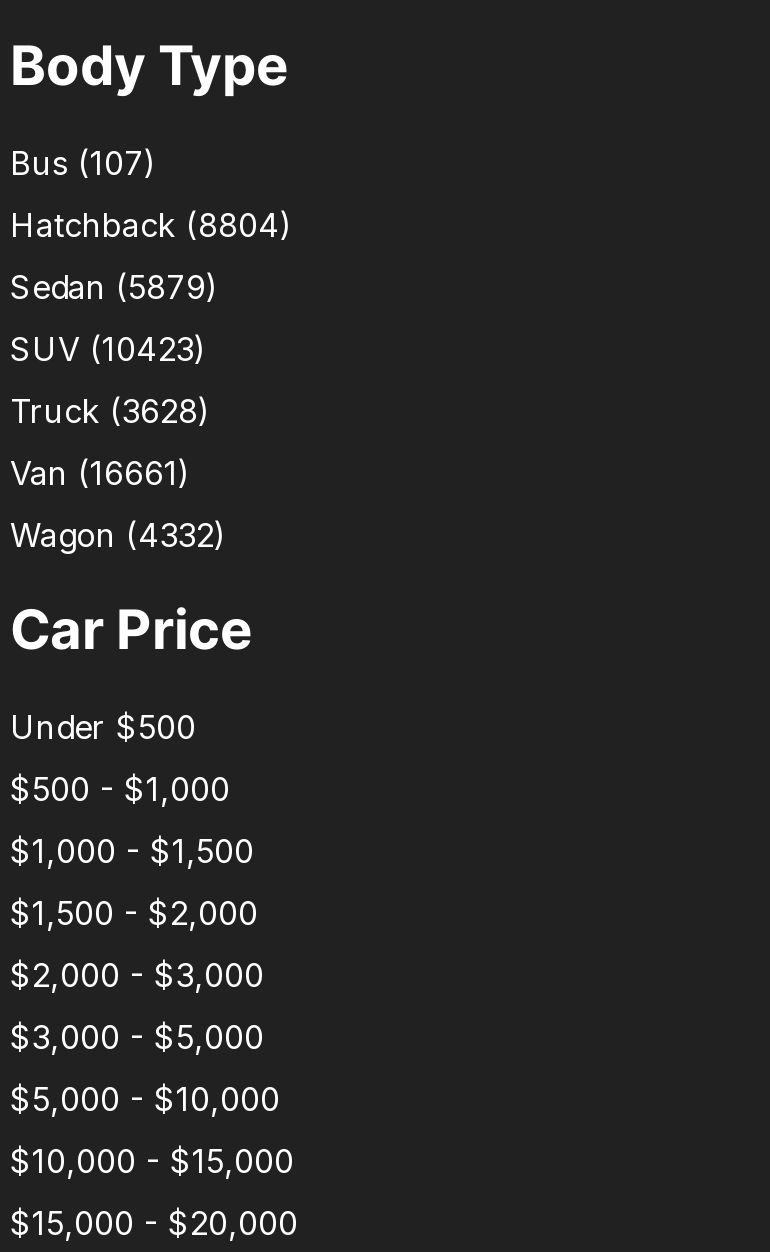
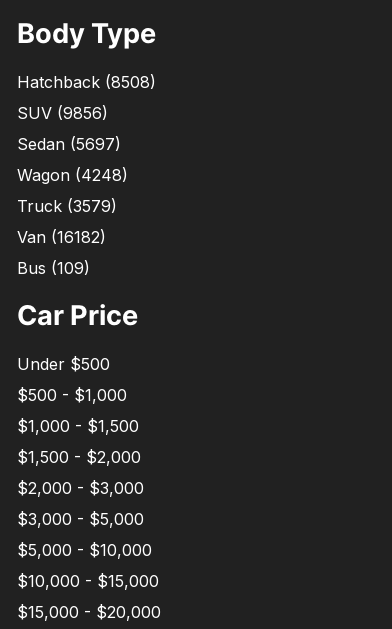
- Bus (107)
+ Hatchback (8508)

- Hatchback (8804)
+ SUV (9856)

- Sedan (5879)
+ Sedan (5697)

- SUV (10423)
+ Wagon (4248)

- Truck (3628)
+ Truck (3579)

- Van (16661)
+ Van (16182)

- Wagon (4332)
+ Bus (109)
